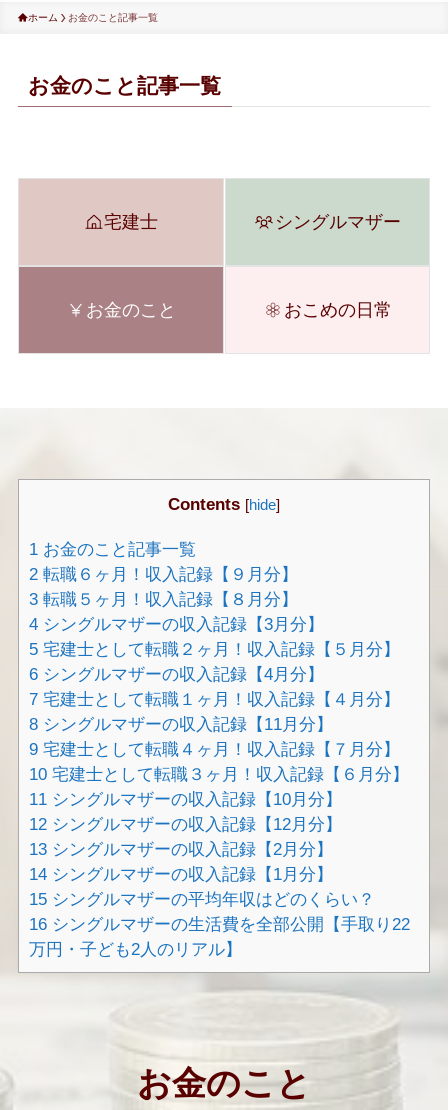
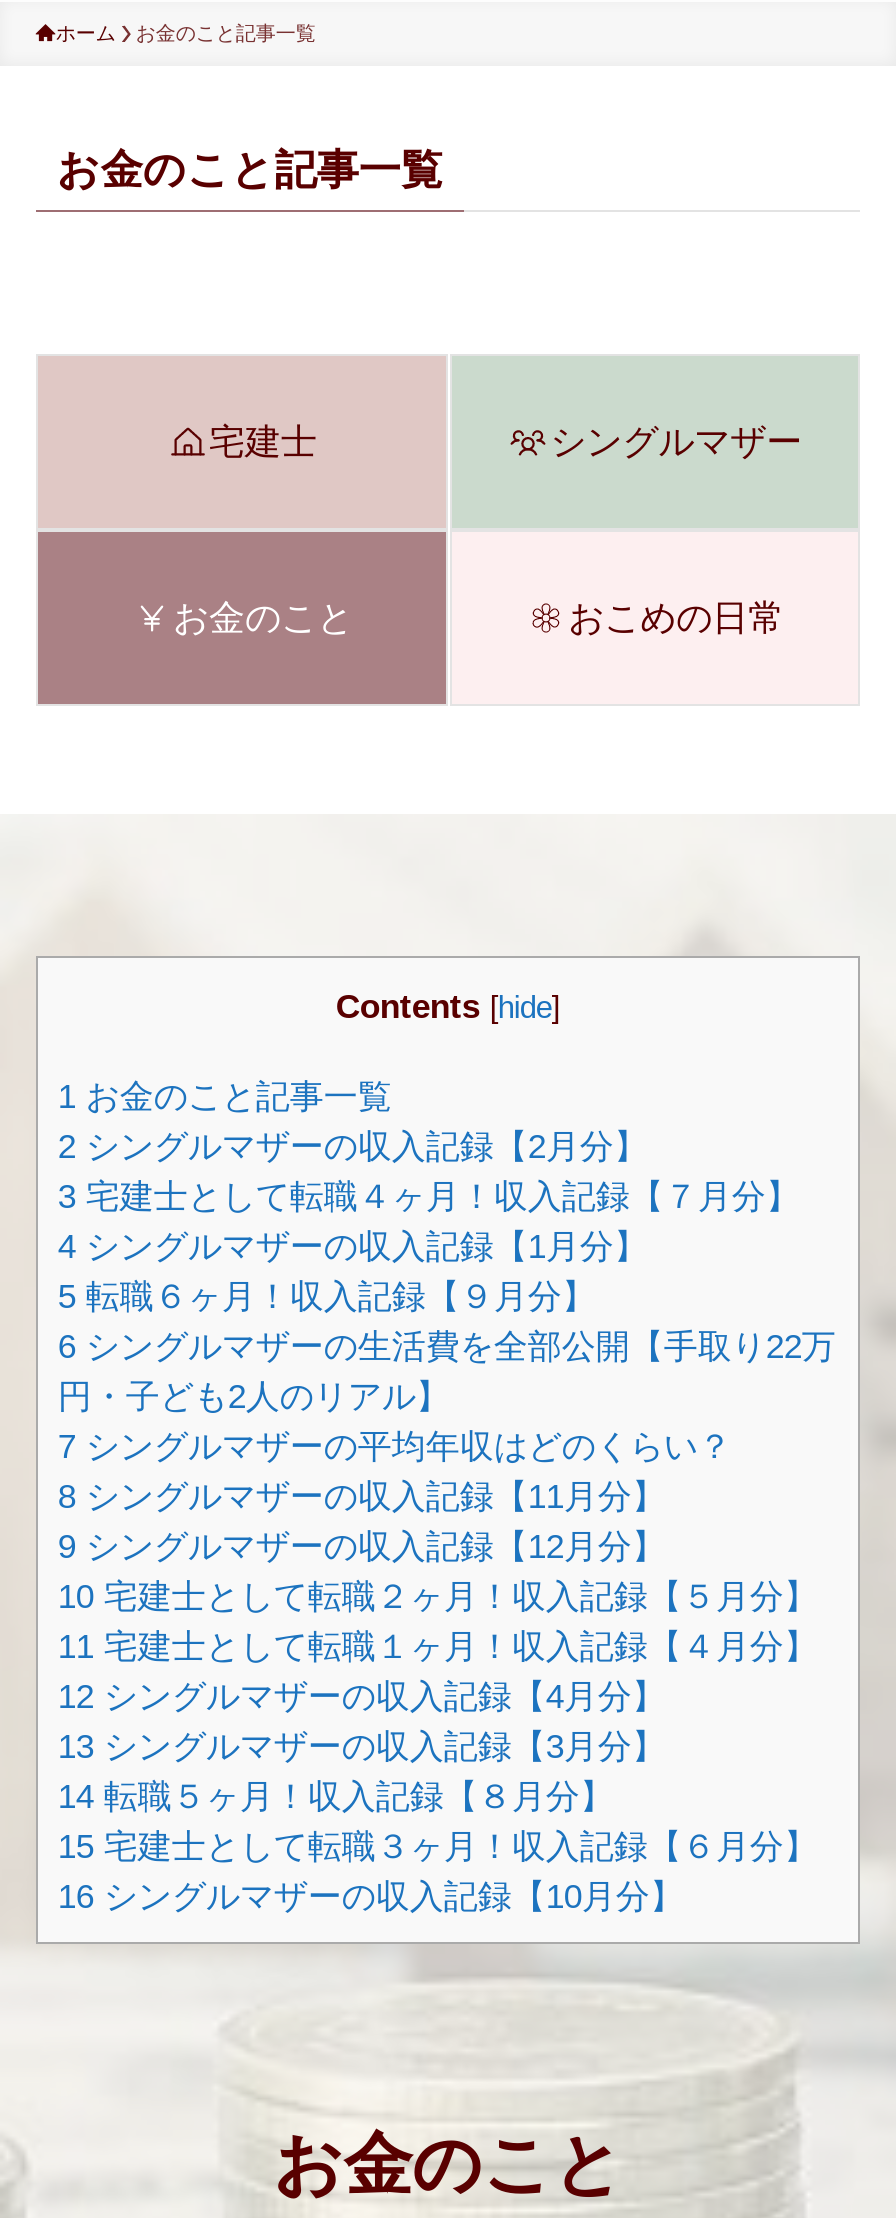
- 2転職６ヶ月！収入記録【９月分】
- 3転職５ヶ月！収入記録【８月分】
- 4シングルマザーの収入記録【3月分】
- 5宅建士として転職２ヶ月！収入記録【５月分】
- 6シングルマザーの収入記録【4月分】
- 7宅建士として転職１ヶ月！収入記録【４月分】
+ 2シングルマザーの収入記録【2月分】
+ 3宅建士として転職４ヶ月！収入記録【７月分】
+ 4シングルマザーの収入記録【1月分】
+ 5転職６ヶ月！収入記録【９月分】
+ 6シングルマザーの生活費を全部公開【手取り22万
+ 円・子ども2人のリアル】
+ 7シングルマザーの平均年収はどのくらい？

moved down: 8シングルマザーの収入記録【11月分】

- 9宅建士として転職４ヶ月！収入記録【７月分】
- 10宅建士として転職３ヶ月！収入記録【６月分】
- 11シングルマザーの収入記録【10月分】
- 12シングルマザーの収入記録【12月分】
- 13シングルマザーの収入記録【2月分】
- 14シングルマザーの収入記録【1月分】
- 15シングルマザーの平均年収はどのくらい？
- 16シングルマザーの生活費を全部公開【手取り22
- 万円・子ども2人のリアル】
+ 9シングルマザーの収入記録【12月分】
+ 10宅建士として転職２ヶ月！収入記録【５月分】
+ 11宅建士として転職１ヶ月！収入記録【４月分】
+ 12シングルマザーの収入記録【4月分】
+ 13シングルマザーの収入記録【3月分】
+ 14転職５ヶ月！収入記録【８月分】
+ 15宅建士として転職３ヶ月！収入記録【６月分】
+ 16シングルマザーの収入記録【10月分】
